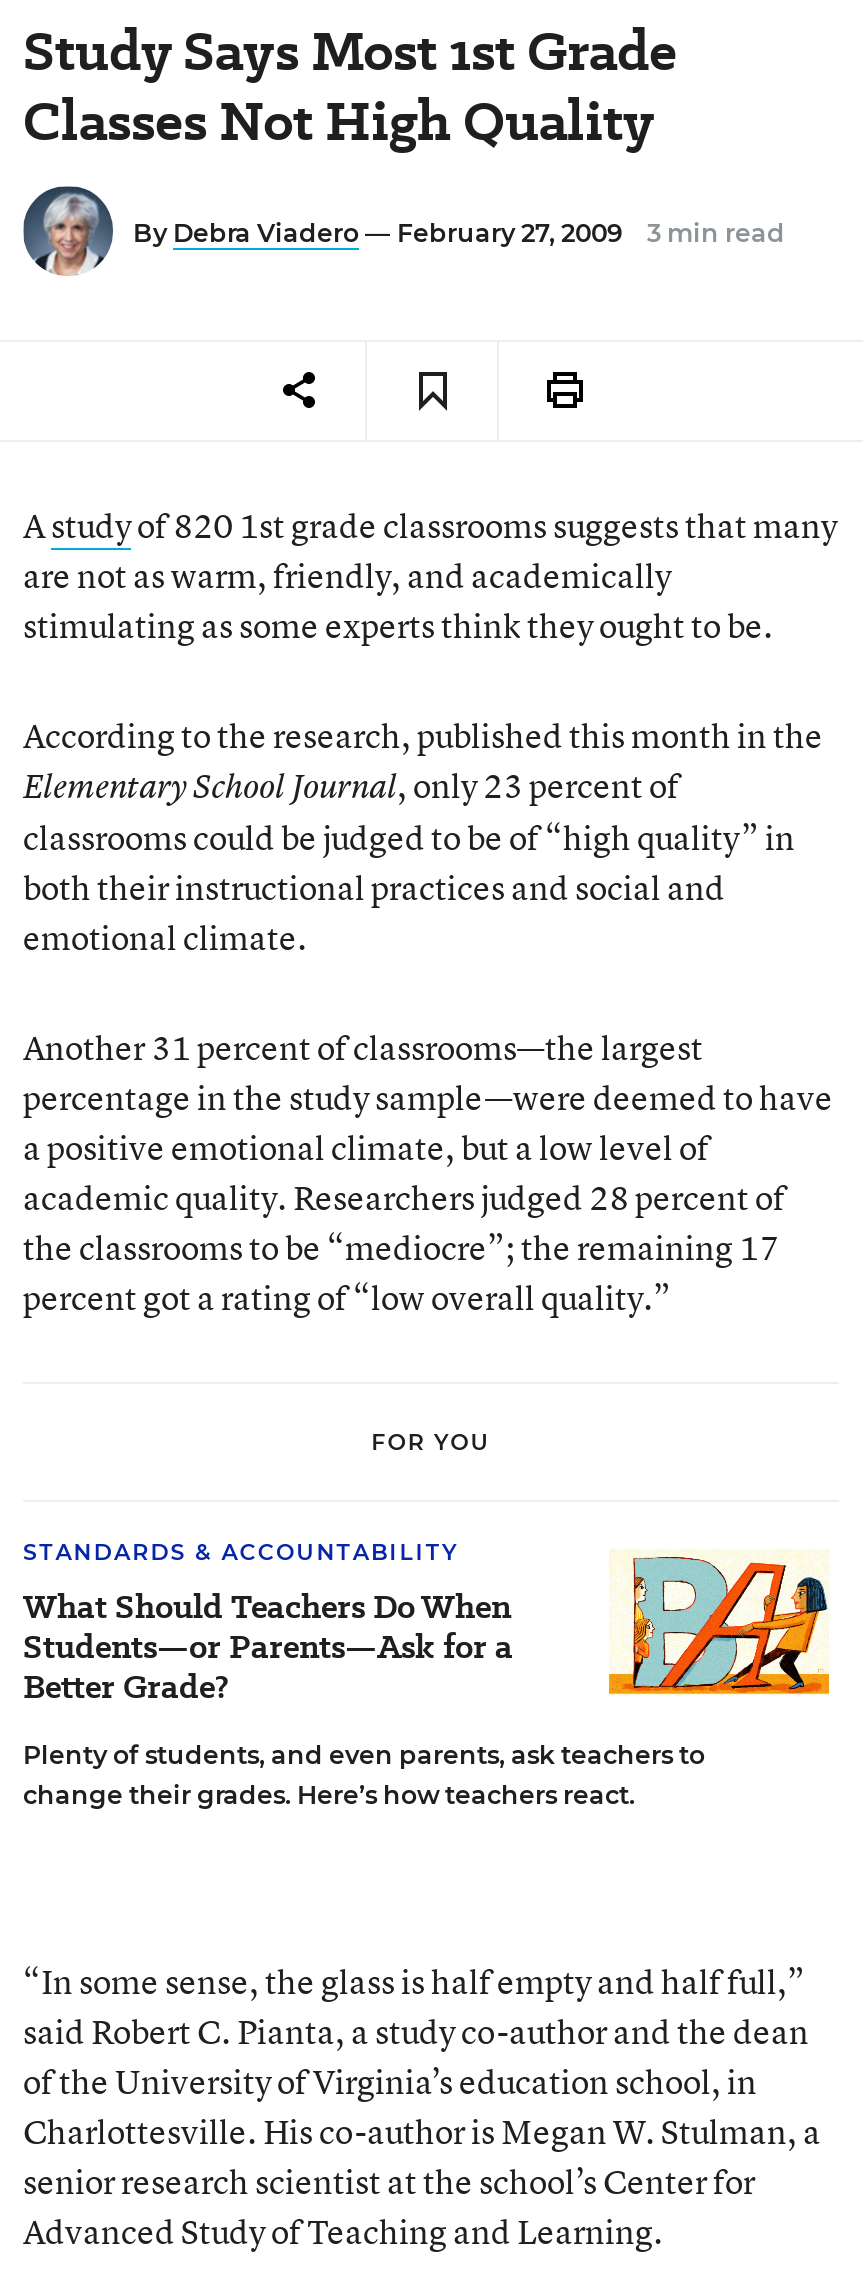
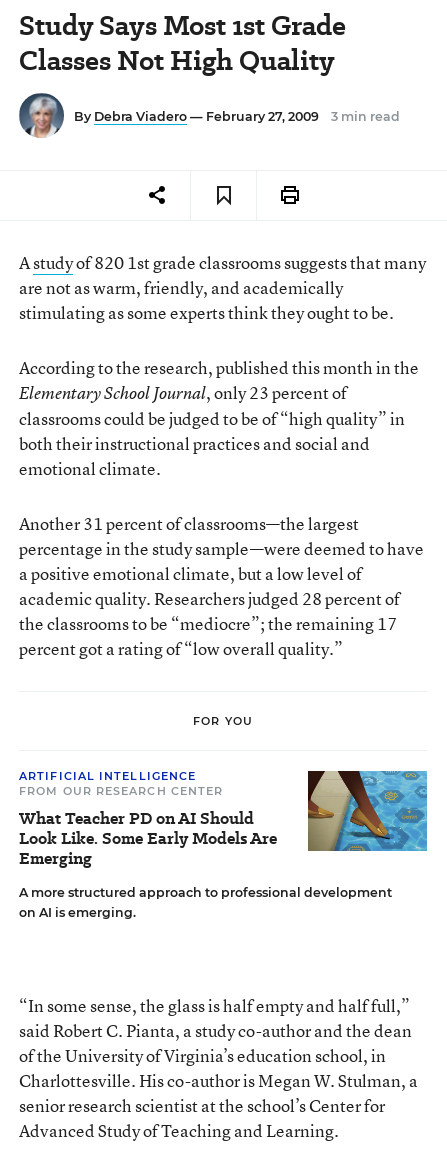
- STANDARDS & ACCOUNTABILITY
- What Should Teachers Do When
- Students—or Parents—Ask for a
- Better Grade?
+ ARTIFICIAL INTELLIGENCE
+ FROM OUR RESEARCH CENTER
+ What Teacher PD on AI Should
+ Look Like. Some Early Models Are
+ Emerging

- [image]
- Plenty of students, and even parents, ask teachers to
- change their grades. Here’s how teachers react.
+ [image]
+ A more structured approach to professional development
+ on AI is emerging.
